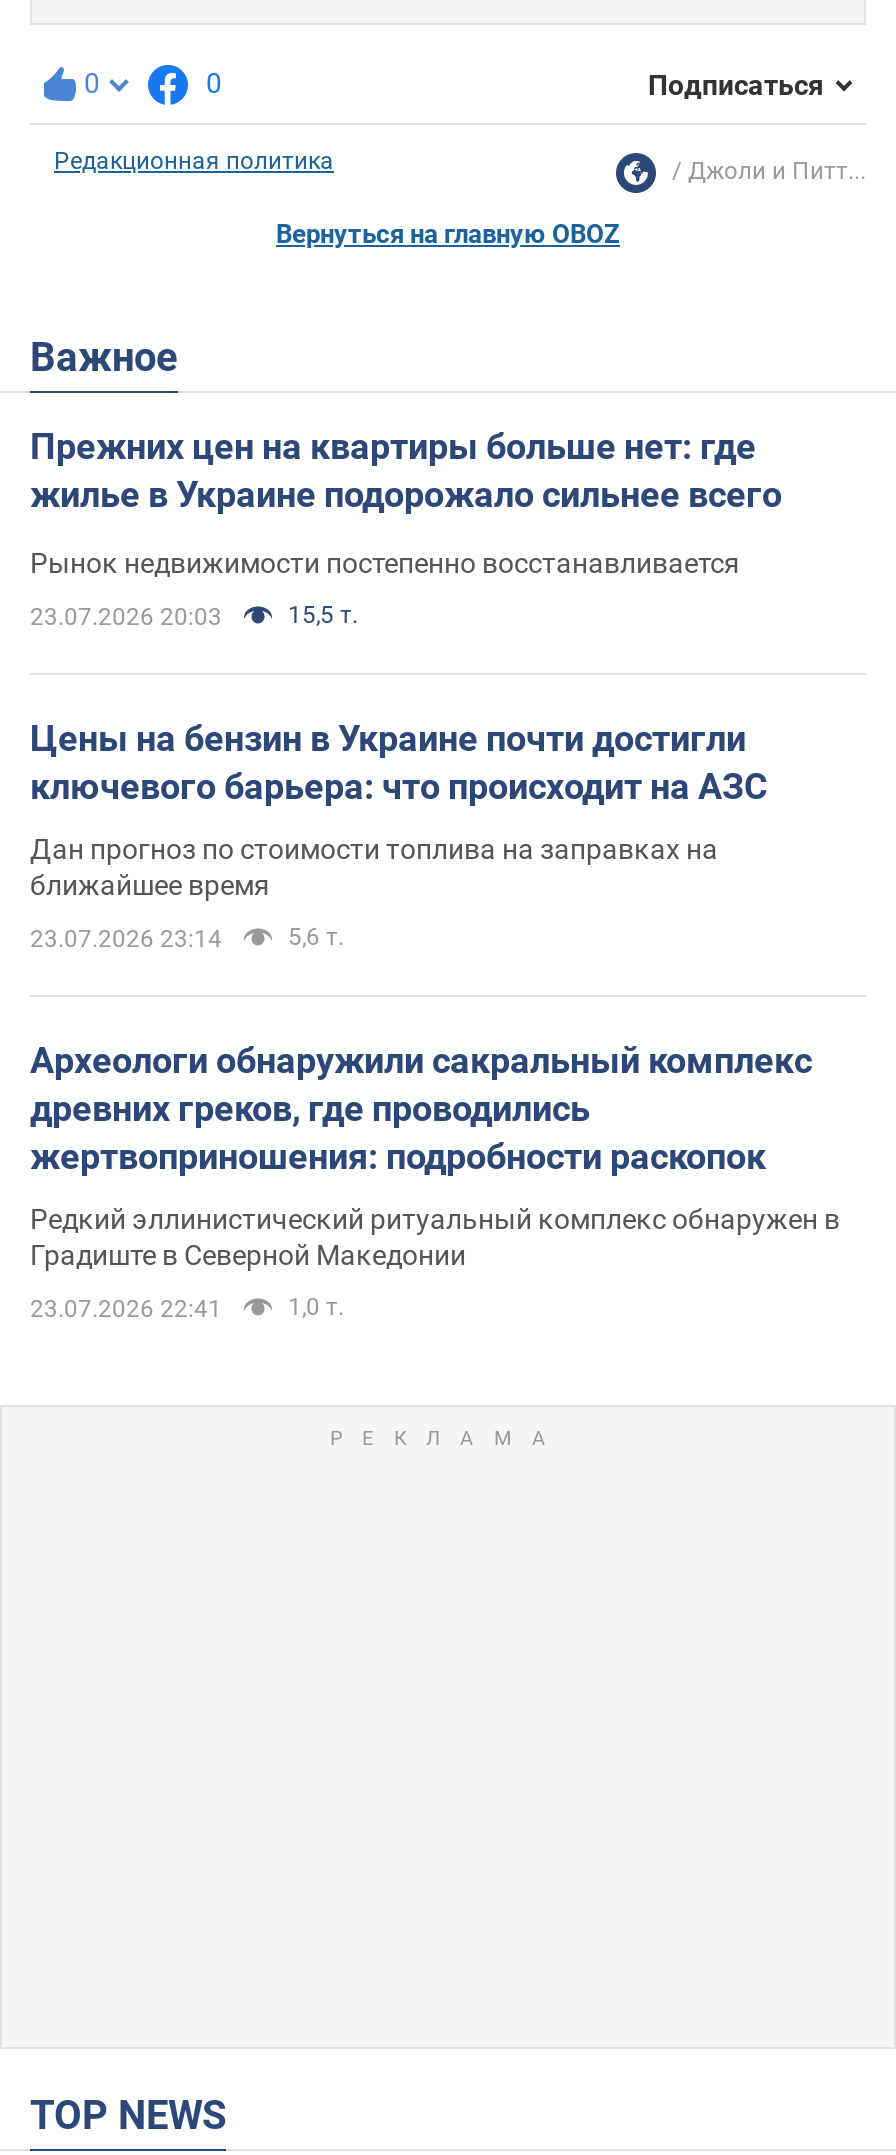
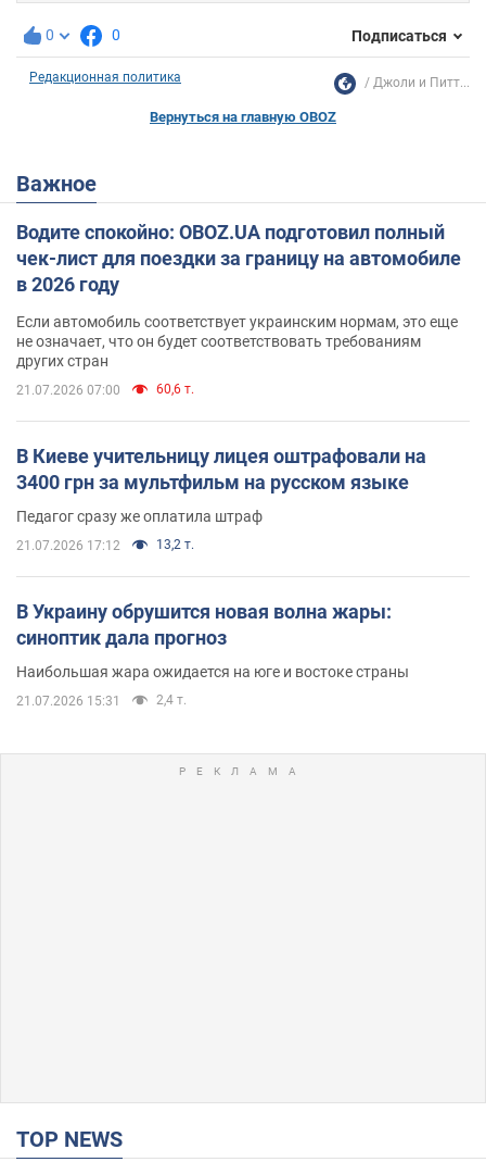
- Прежних цен на квартиры больше нет: где
- жилье в Украине подорожало сильнее всего
+ Водите спокойно: OBOZ.UA подготовил полный
+ чек-лист для поездки за границу на автомобиле
+ в 2026 году

- Рынок недвижимости постепенно восстанавливается
+ Если автомобиль соответствует украинским нормам, это еще
+ не означает, что он будет соответствовать требованиям
+ других стран

- 23.07.2026 20:03
- 15,5 т.
+ 21.07.2026 07:00
+ 60,6 т.

- Цены на бензин в Украине почти достигли
- ключевого барьера: что происходит на АЗС
+ В Киеве учительницу лицея оштрафовали на
+ 3400 грн за мультфильм на русском языке

- Дан прогноз по стоимости топлива на заправках на
- ближайшее время
+ Педагог сразу же оплатила штраф

- 23.07.2026 23:14
- 5,6 т.
+ 21.07.2026 17:12
+ 13,2 т.

- Археологи обнаружили сакральный комплекс
- древних греков, где проводились
- жертвоприношения: подробности раскопок
+ В Украину обрушится новая волна жары:
+ синоптик дала прогноз

- Редкий эллинистический ритуальный комплекс обнаружен в
- Градиште в Северной Македонии
+ Наибольшая жара ожидается на юге и востоке страны

- 23.07.2026 22:41
- 1,0 т.
+ 21.07.2026 15:31
+ 2,4 т.
